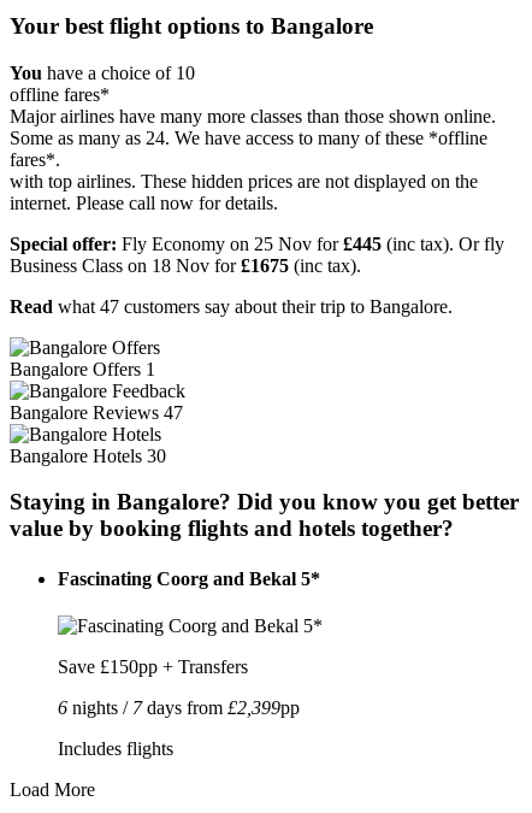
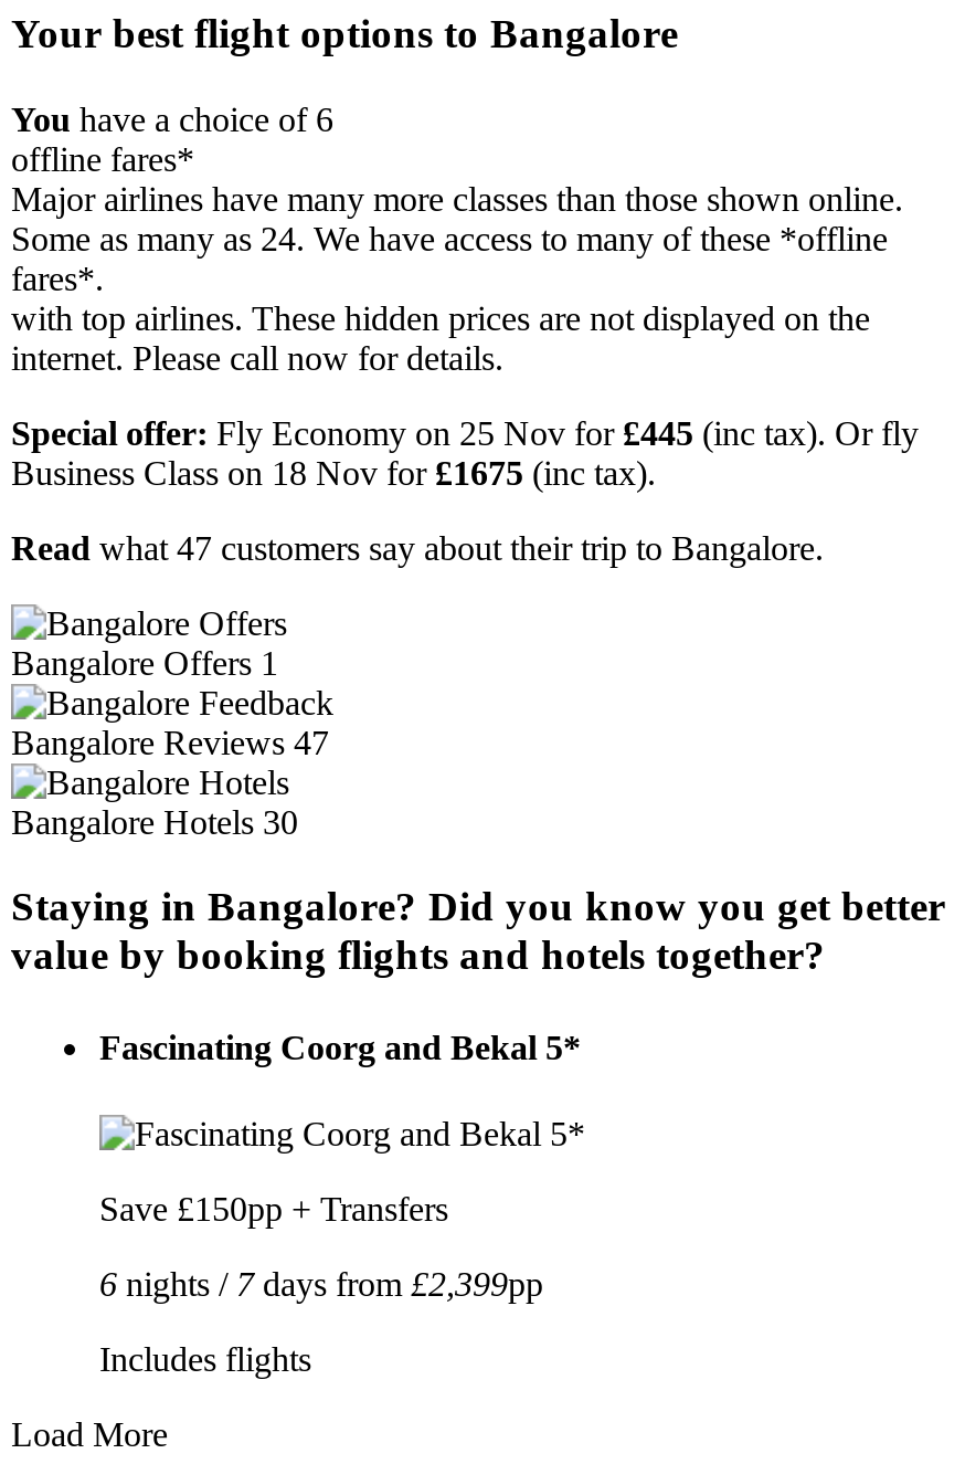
- You have a choice of 10
+ You have a choice of 6
